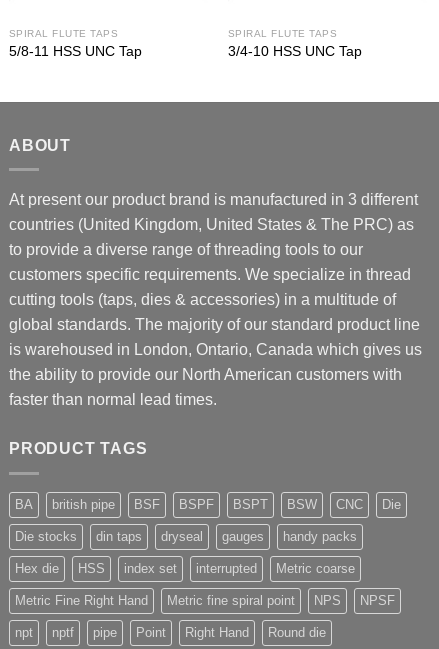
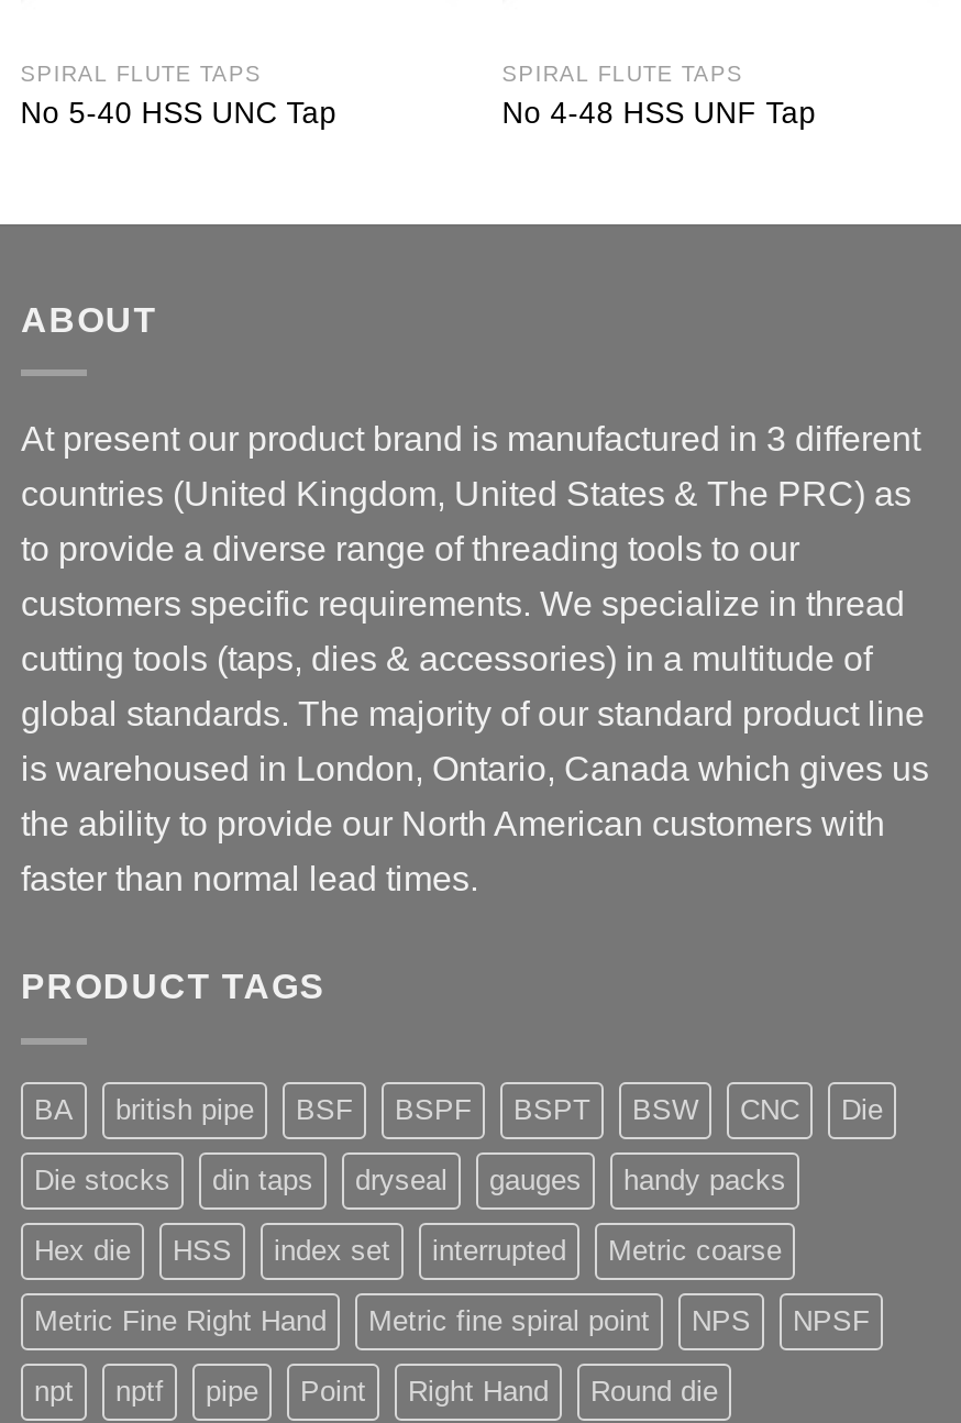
- 5/8-11 HSS UNC Tap
+ No 5-40 HSS UNC Tap

- 3/4-10 HSS UNC Tap
+ No 4-48 HSS UNF Tap
